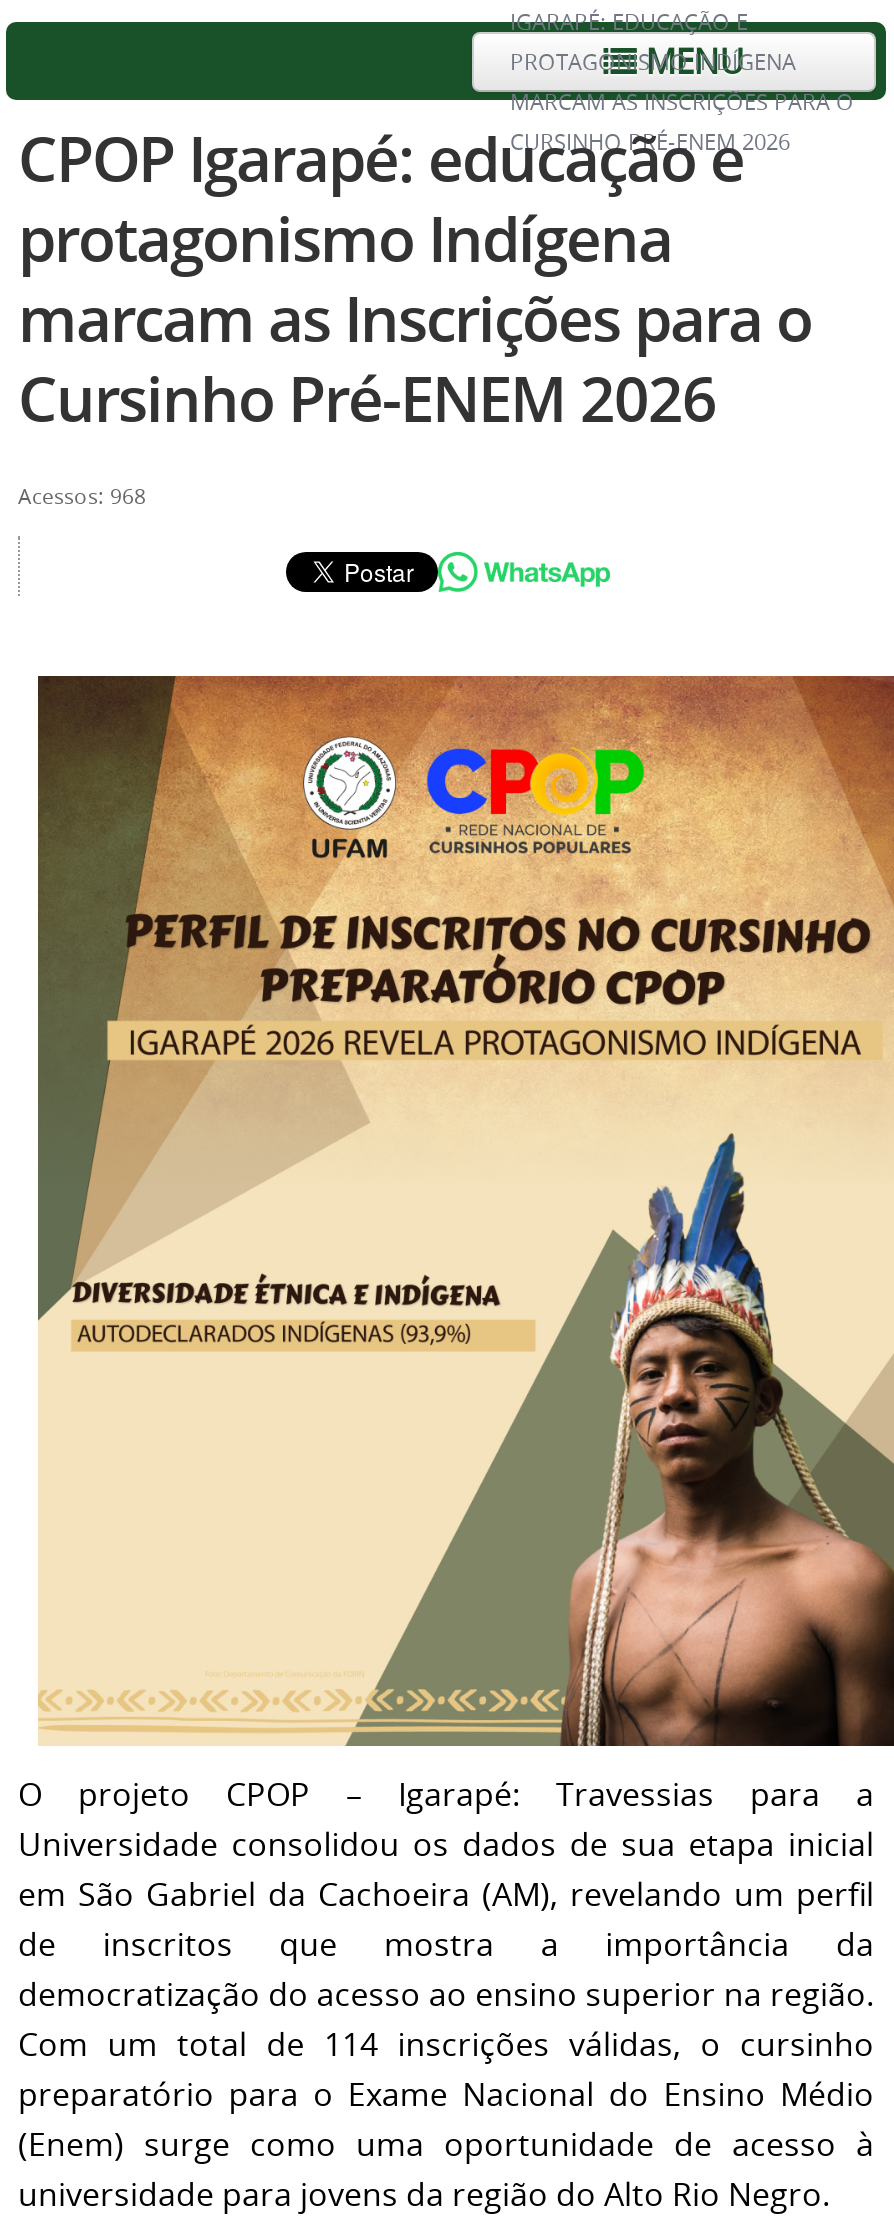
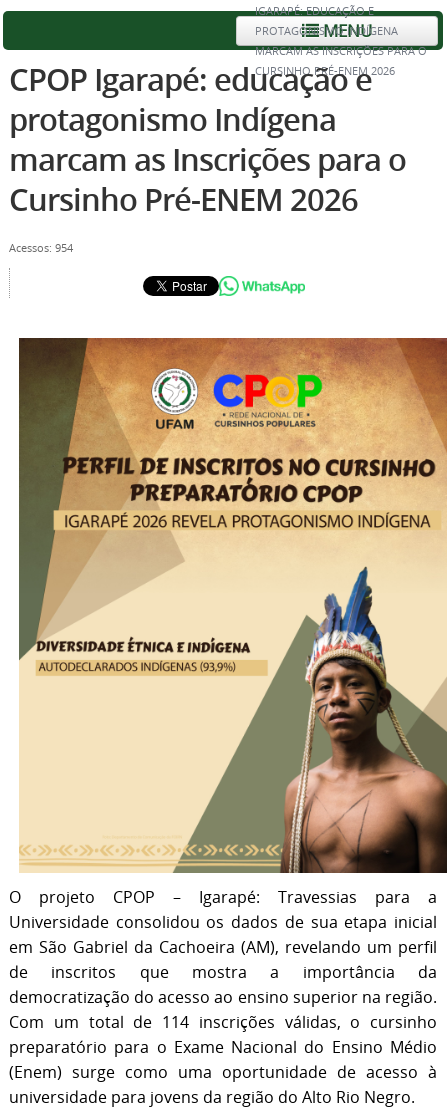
- Acessos: 968
+ Acessos: 954
